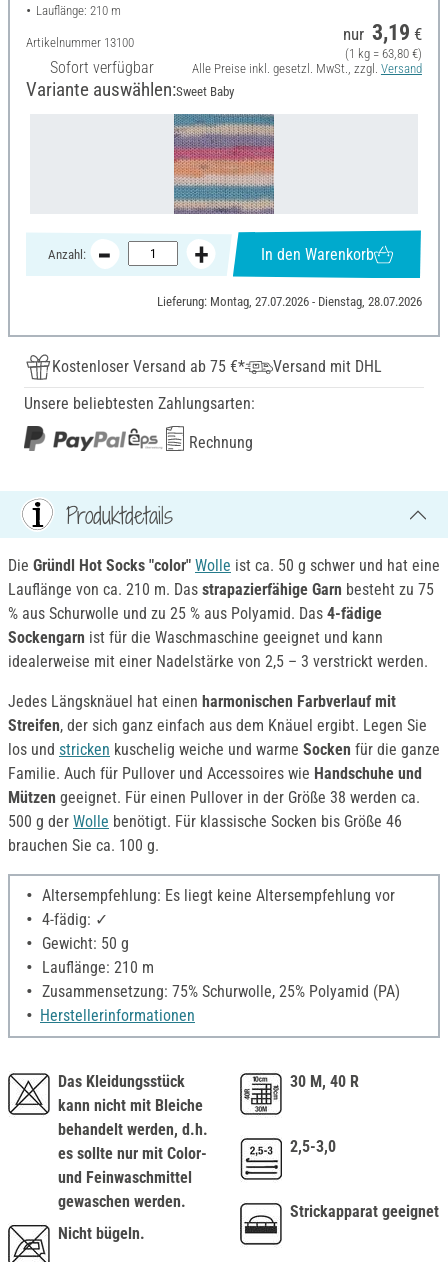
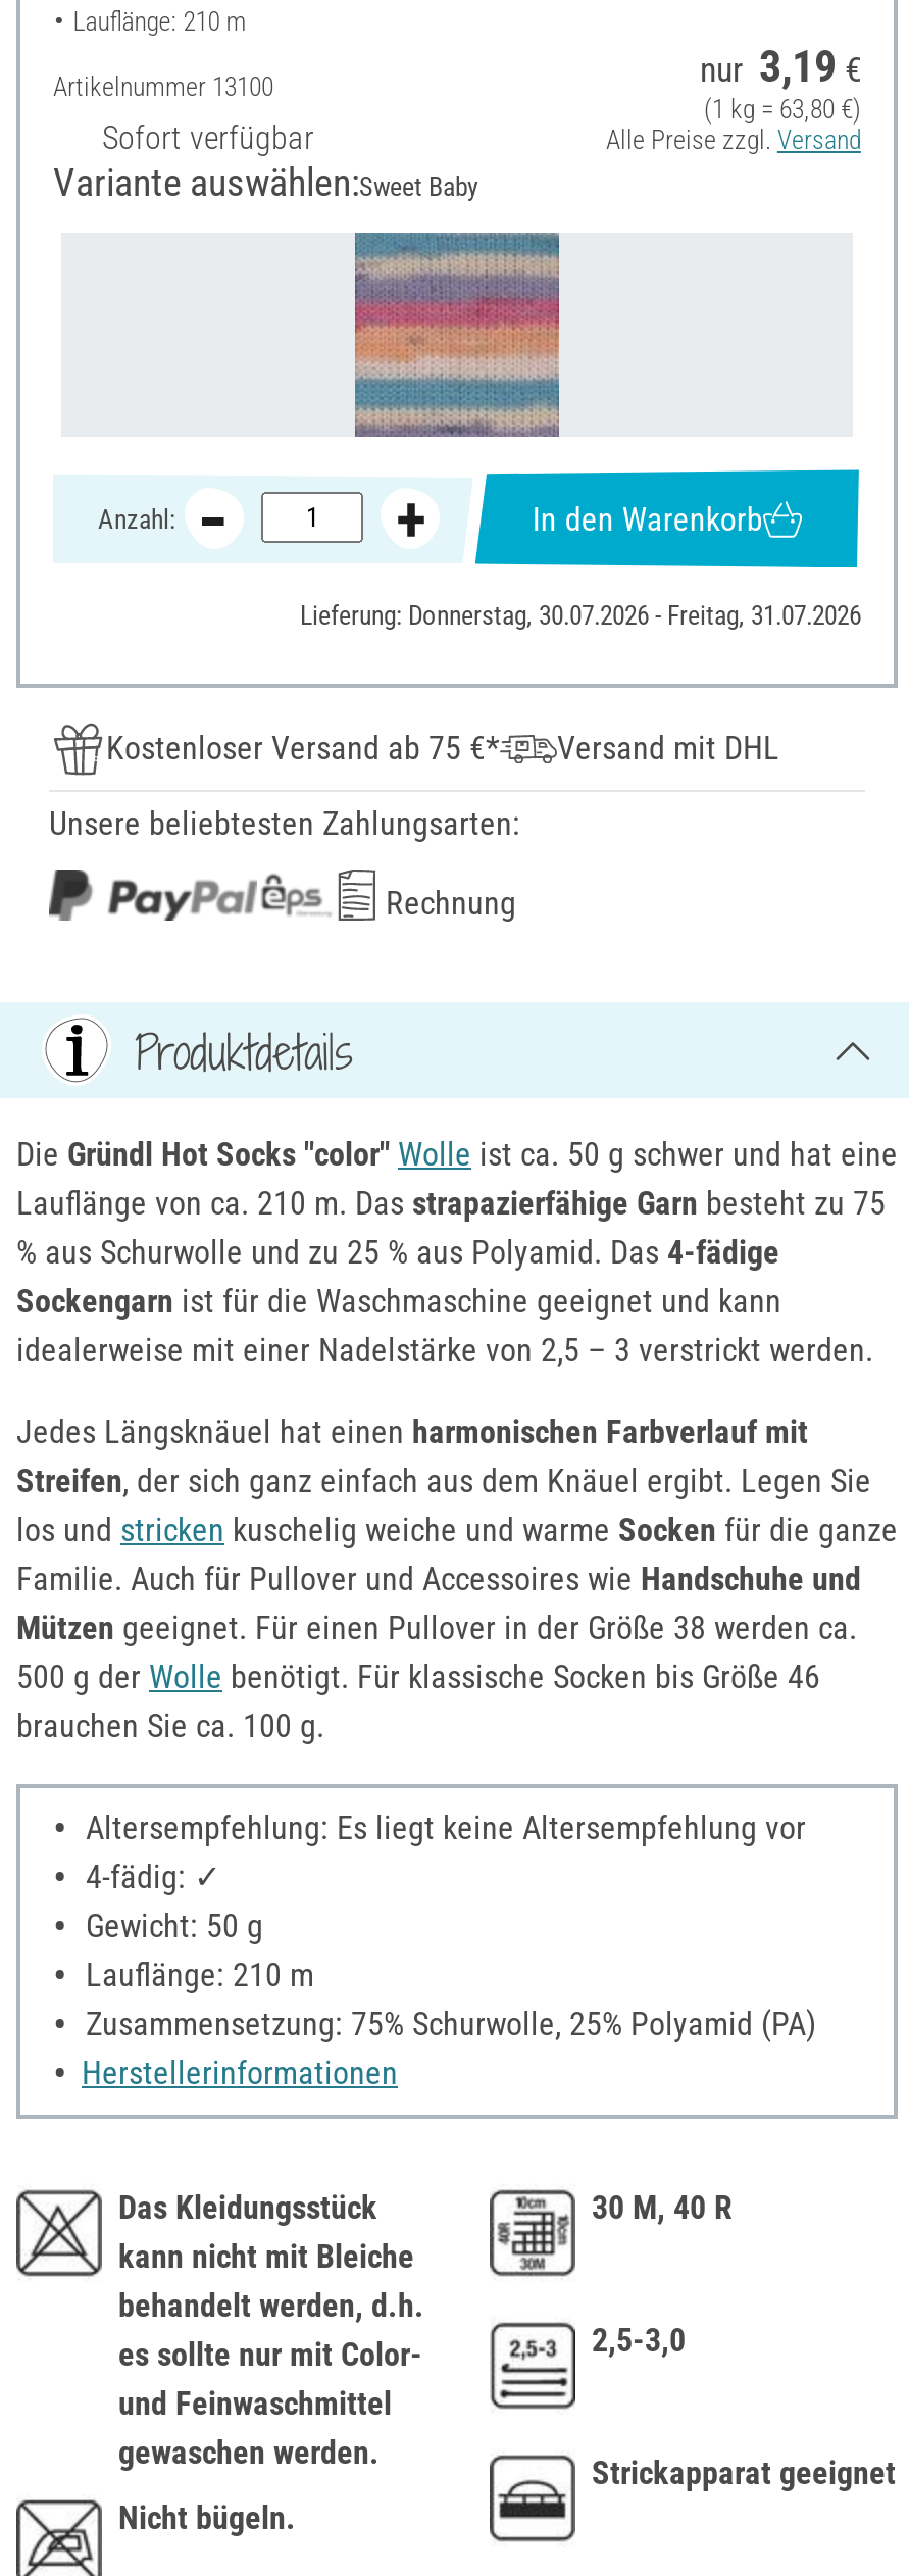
- Alle Preise inkl. gesetzl. MwSt., zzgl. Versand
+ Alle Preise zzgl. Versand

- Lieferung: Montag, 27.07.2026 - Dienstag, 28.07.2026
+ Lieferung: Donnerstag, 30.07.2026 - Freitag, 31.07.2026
